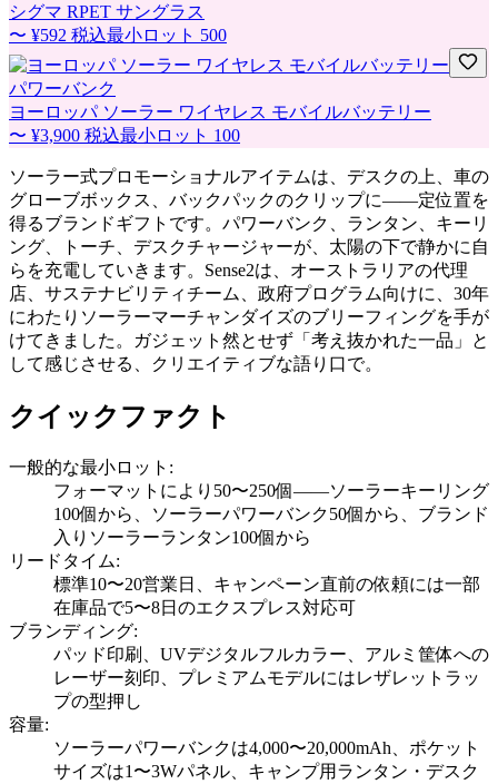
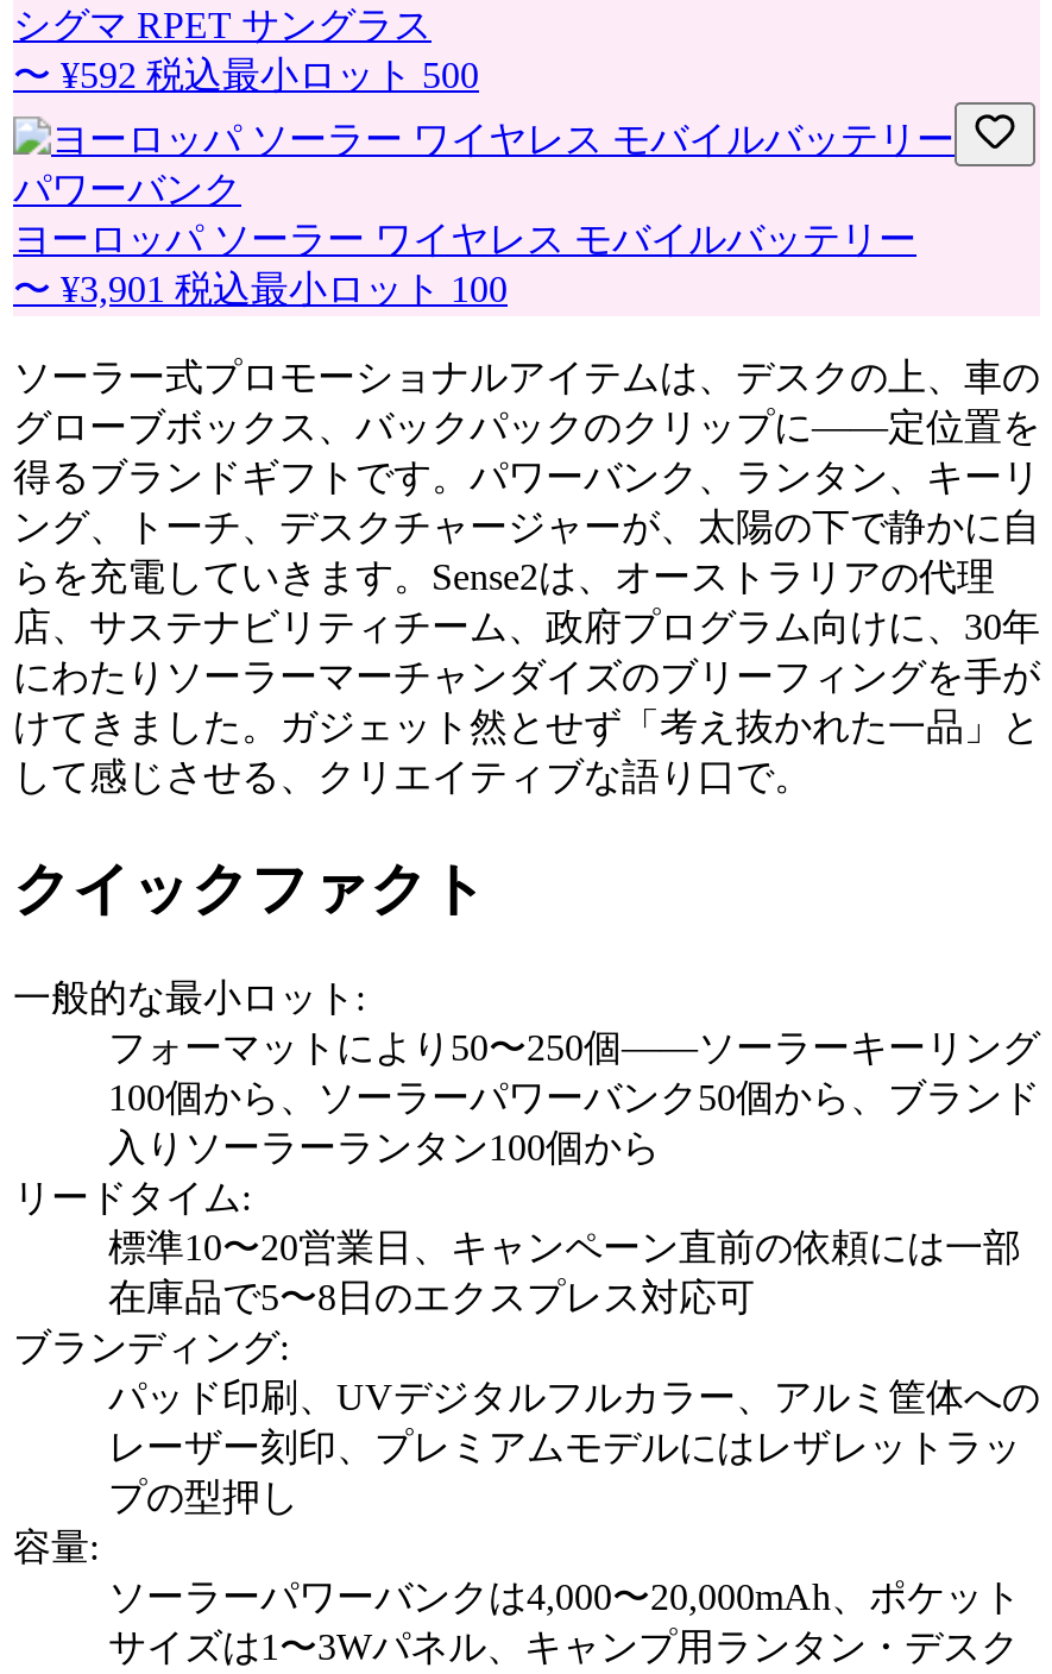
- 〜 ¥3,900 税込最小ロット 100
+ 〜 ¥3,901 税込最小ロット 100
